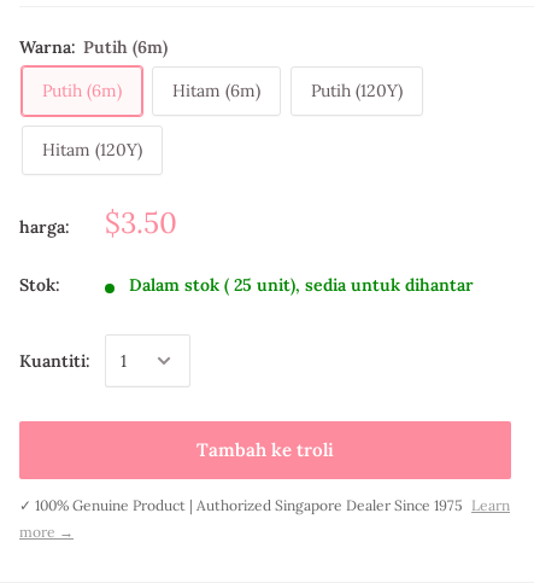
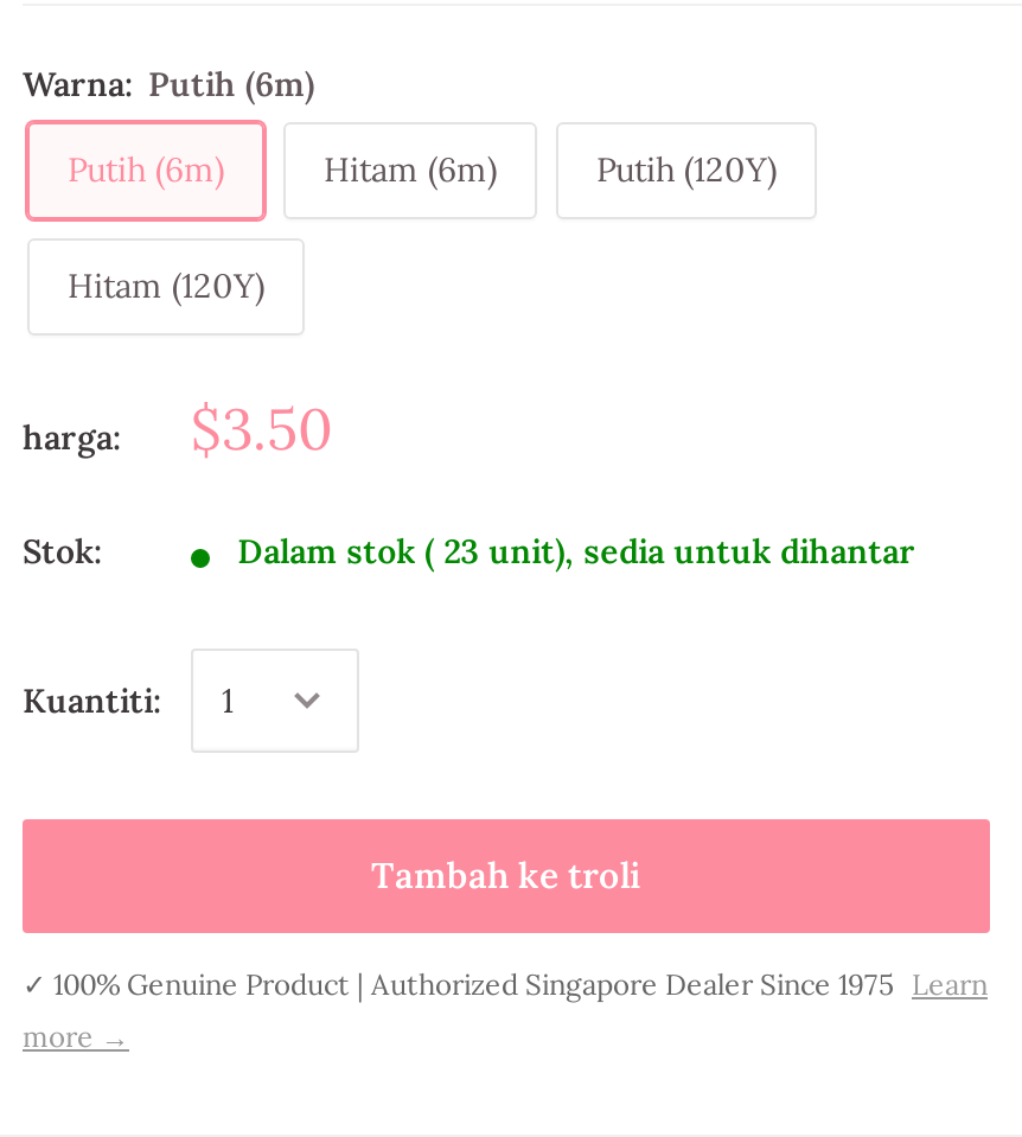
- Dalam stok ( 25 unit), sedia untuk dihantar
+ Dalam stok ( 23 unit), sedia untuk dihantar
